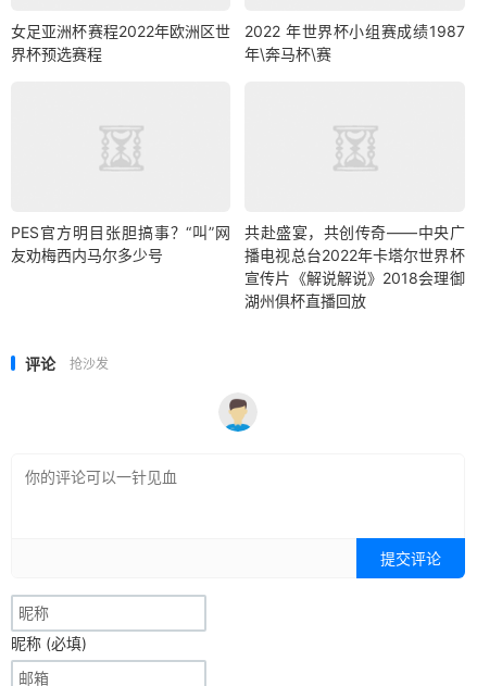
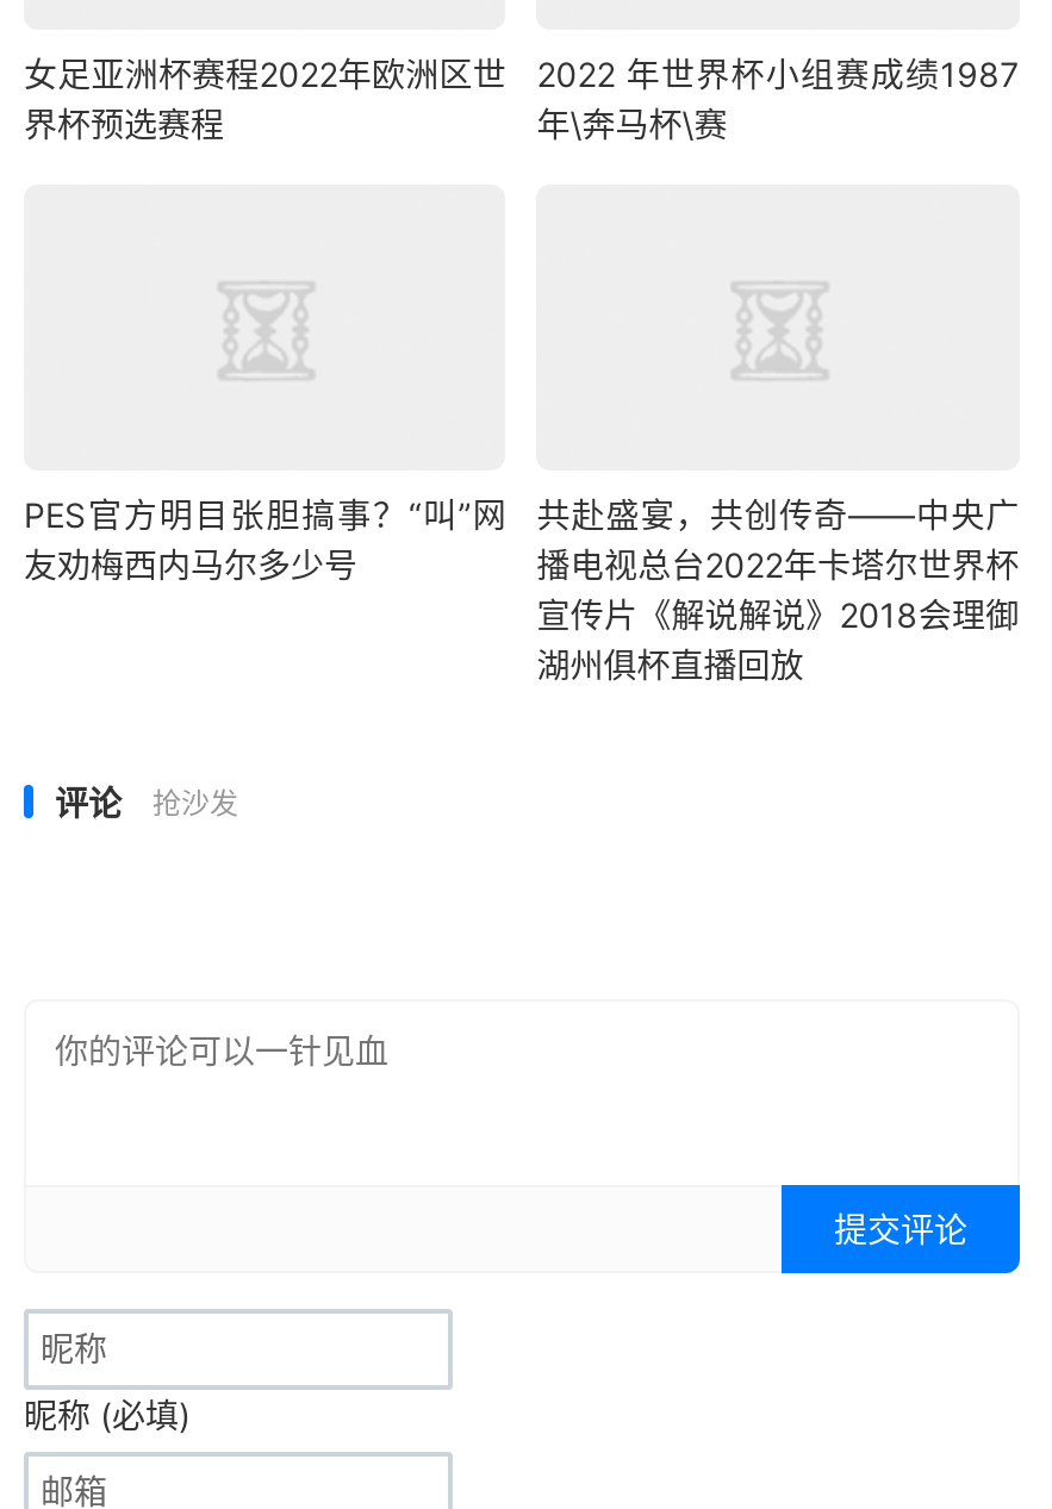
- [image]
